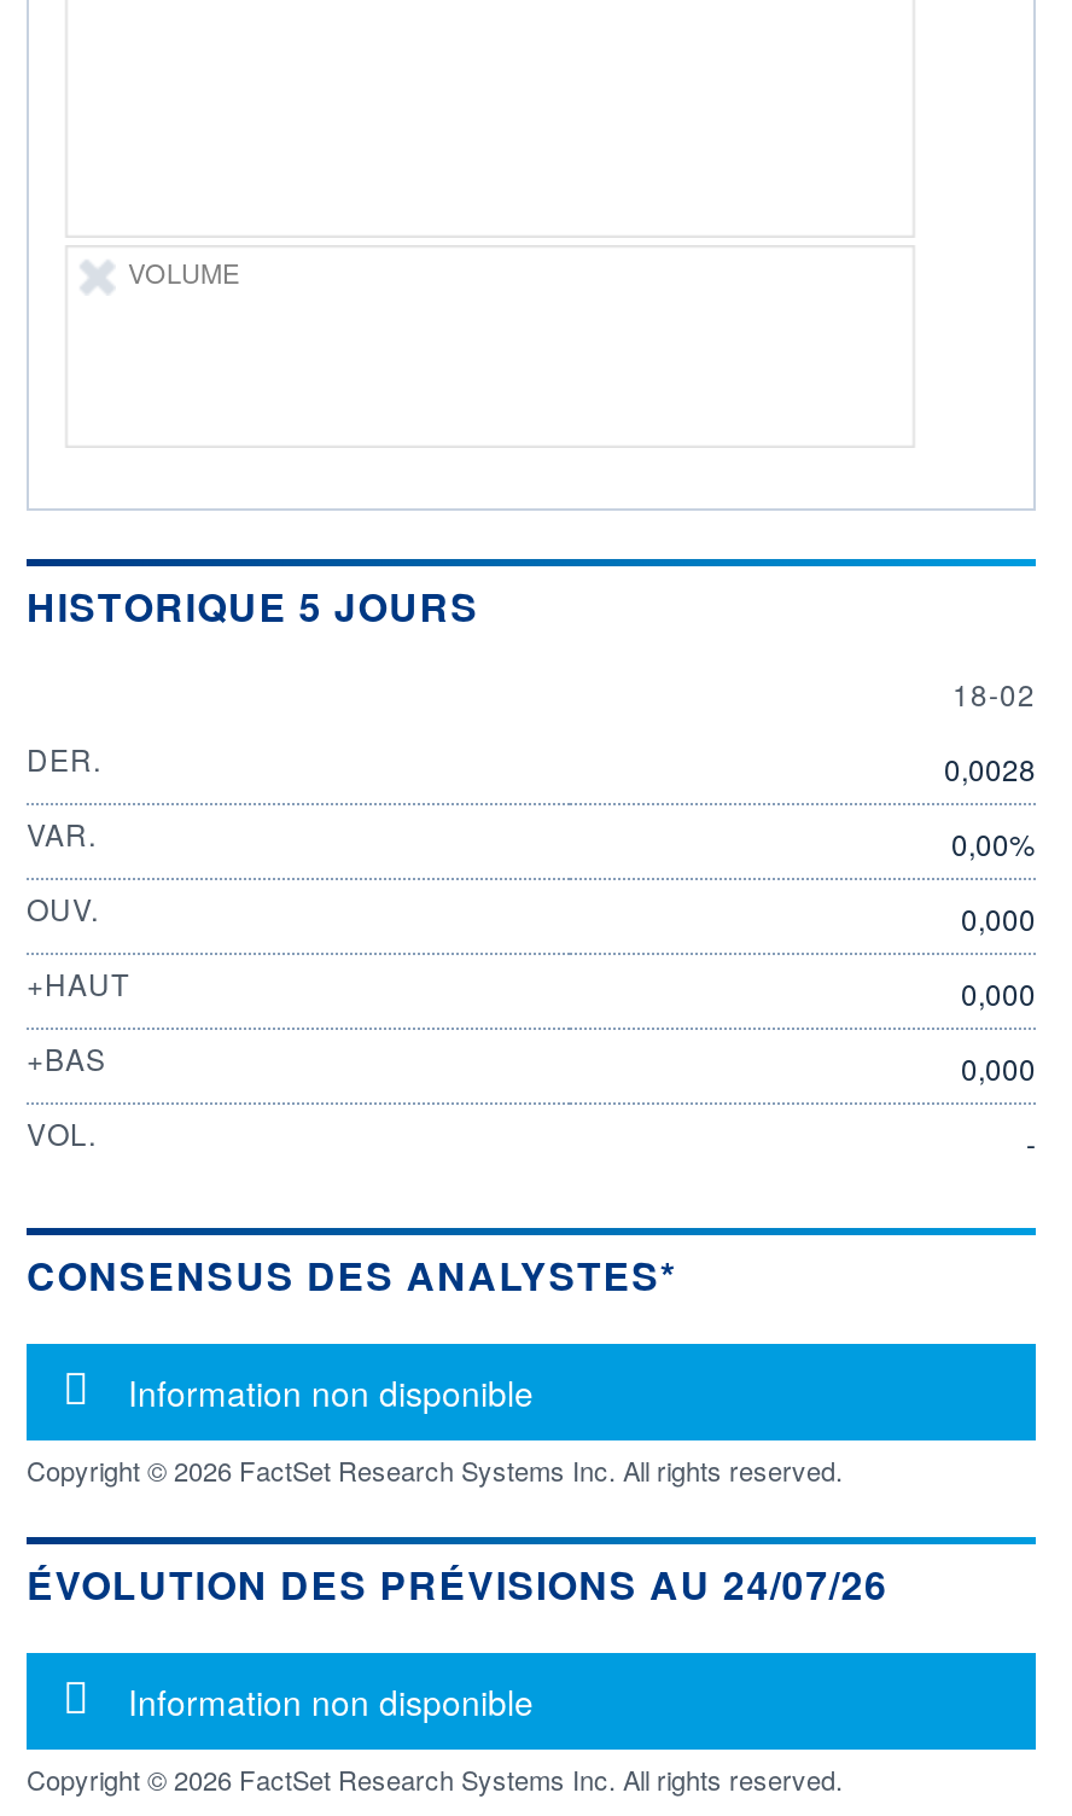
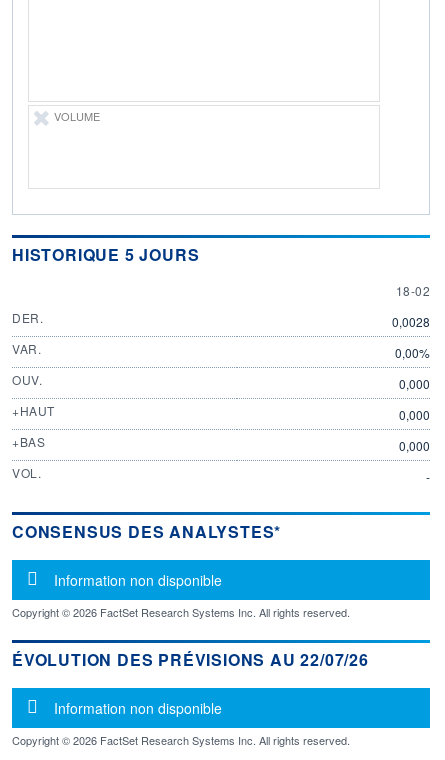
- ÉVOLUTION DES PRÉVISIONS AU 24/07/26
+ ÉVOLUTION DES PRÉVISIONS AU 22/07/26
